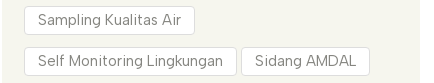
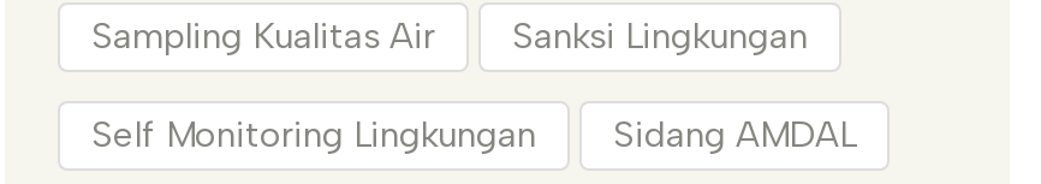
+ Sanksi Lingkungan
